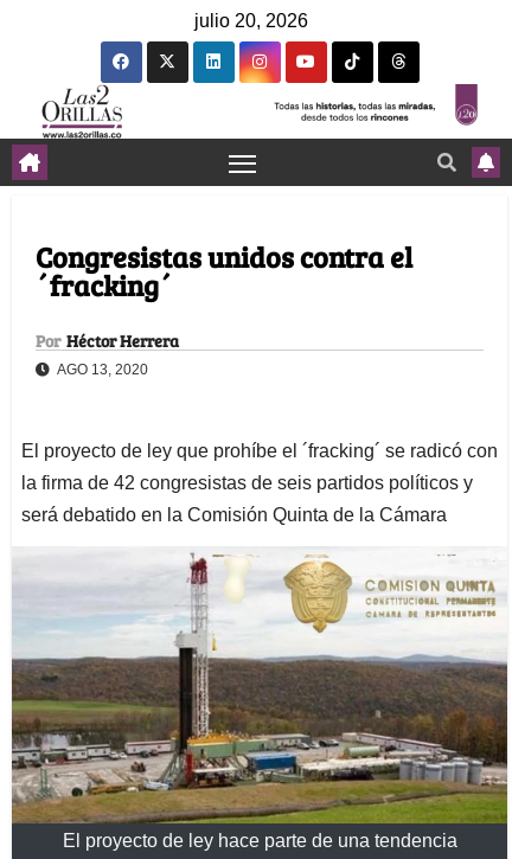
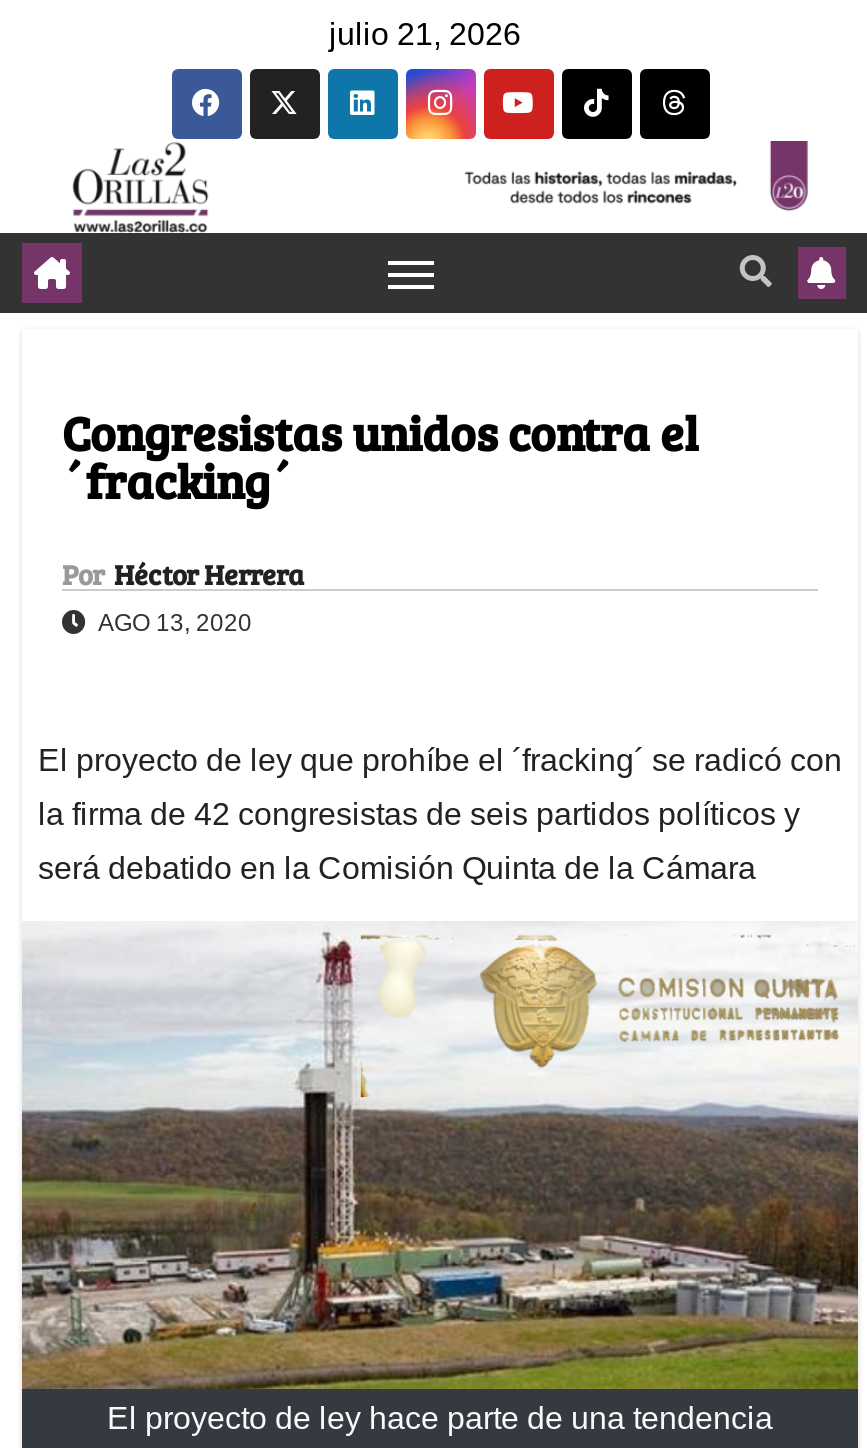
- julio 20, 2026
+ julio 21, 2026
